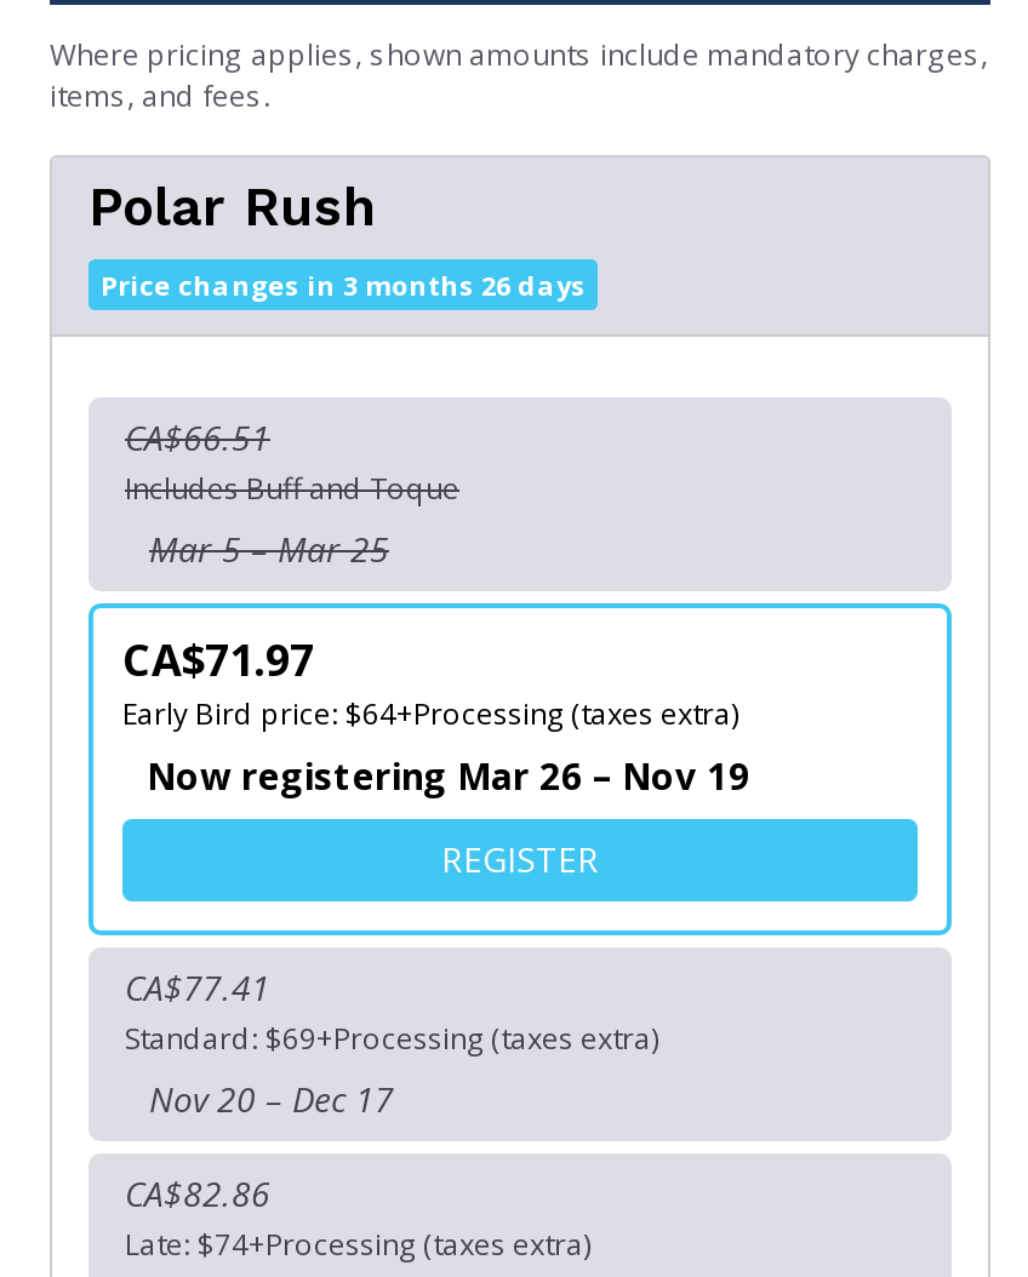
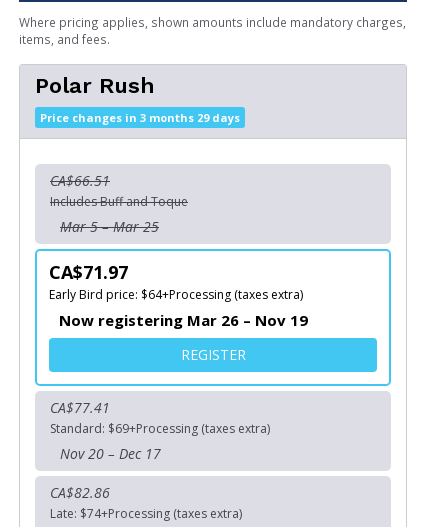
- Price changes in 3 months 26 days
+ Price changes in 3 months 29 days
